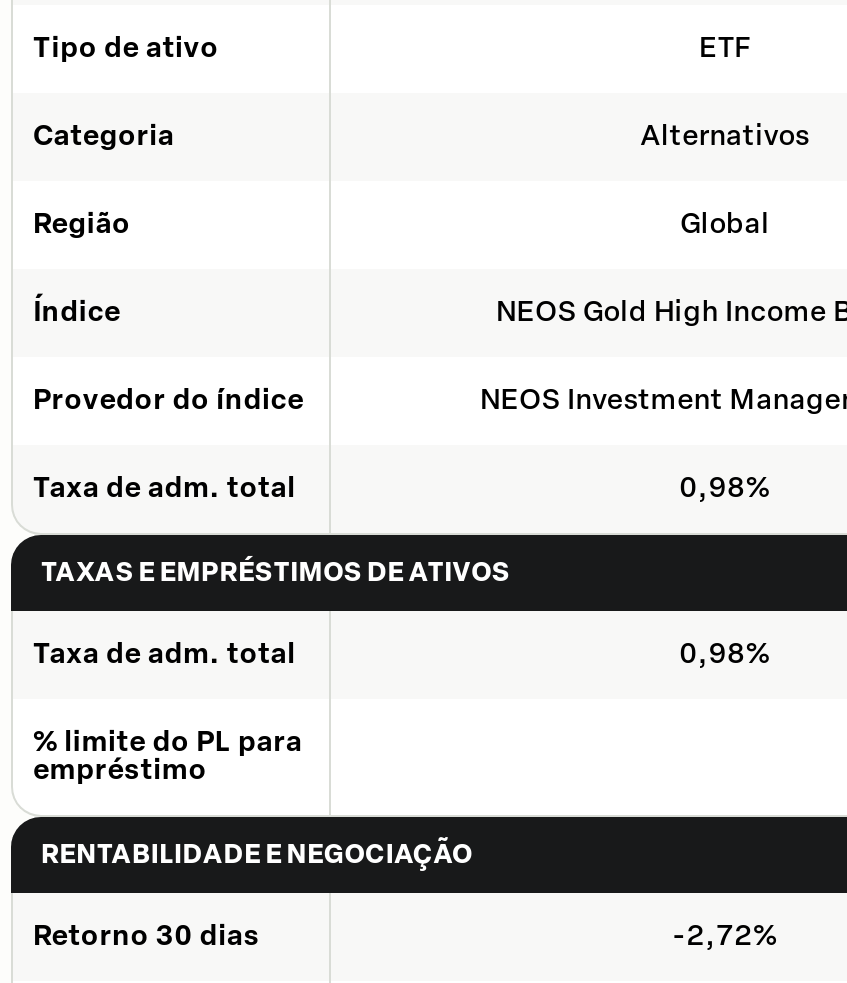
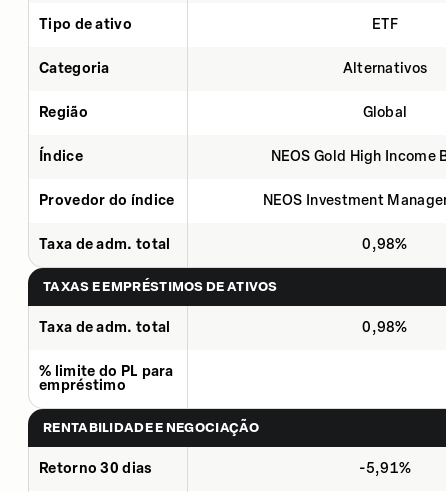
- -2,72%
+ -5,91%
